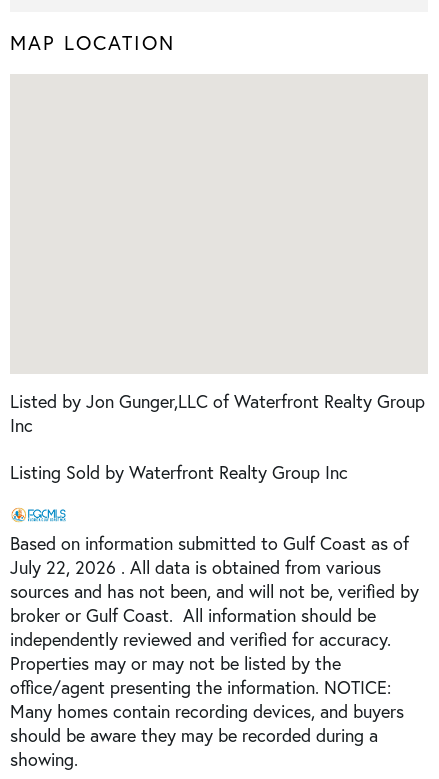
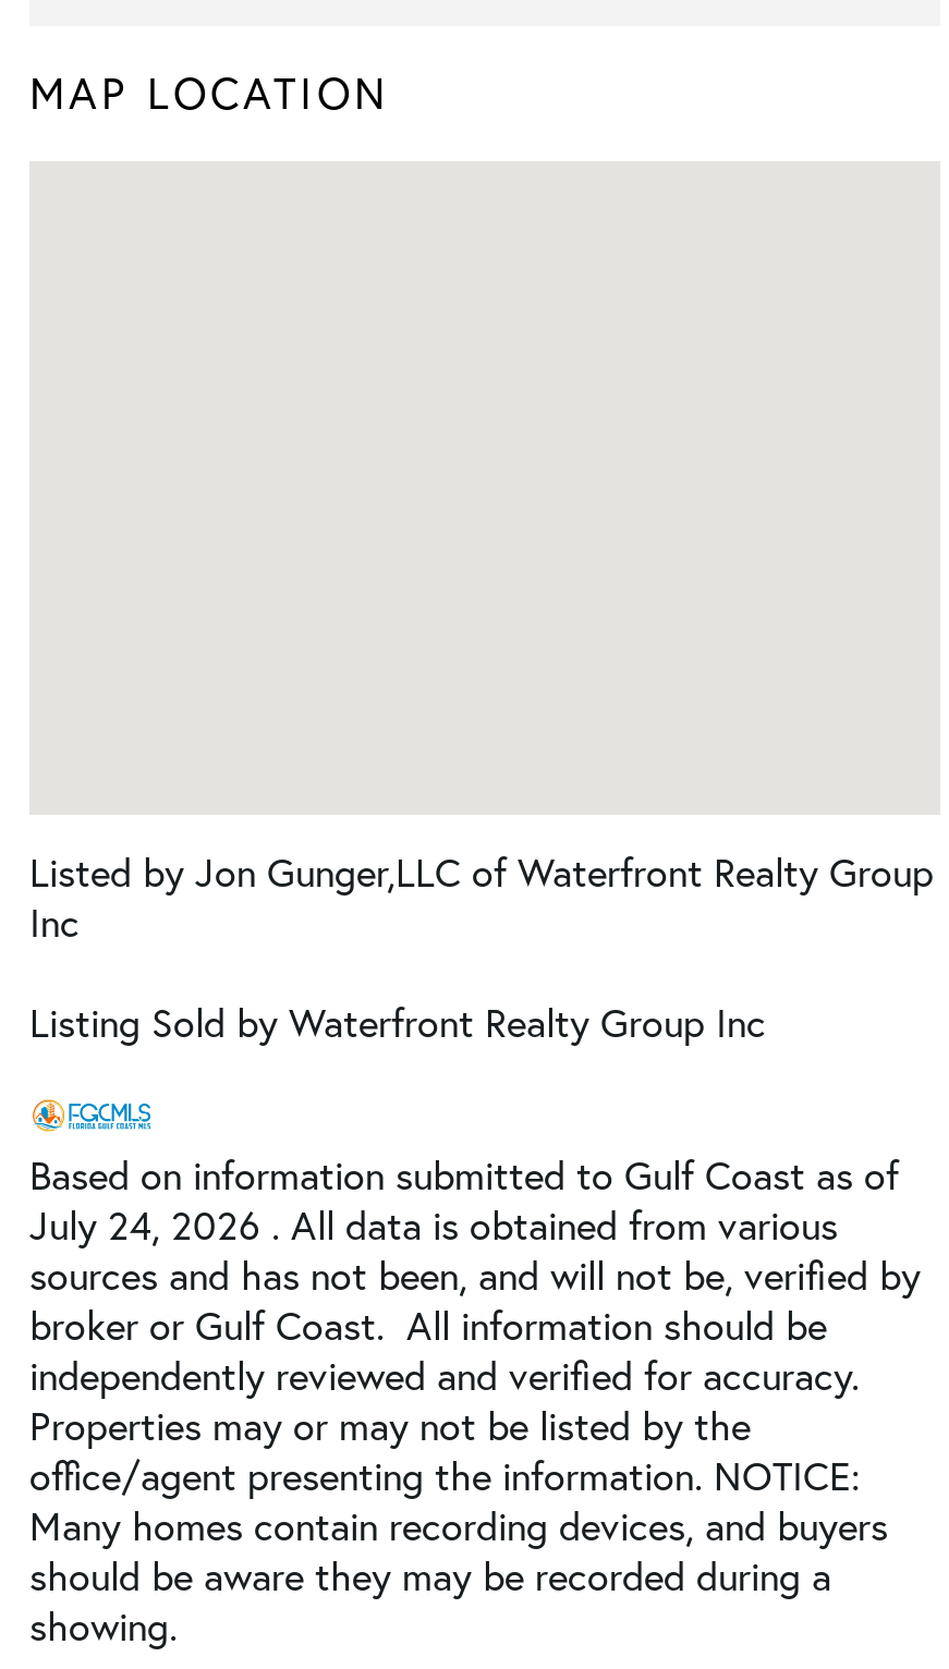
- July 22, 2026 . All data is obtained from various
+ July 24, 2026 . All data is obtained from various
